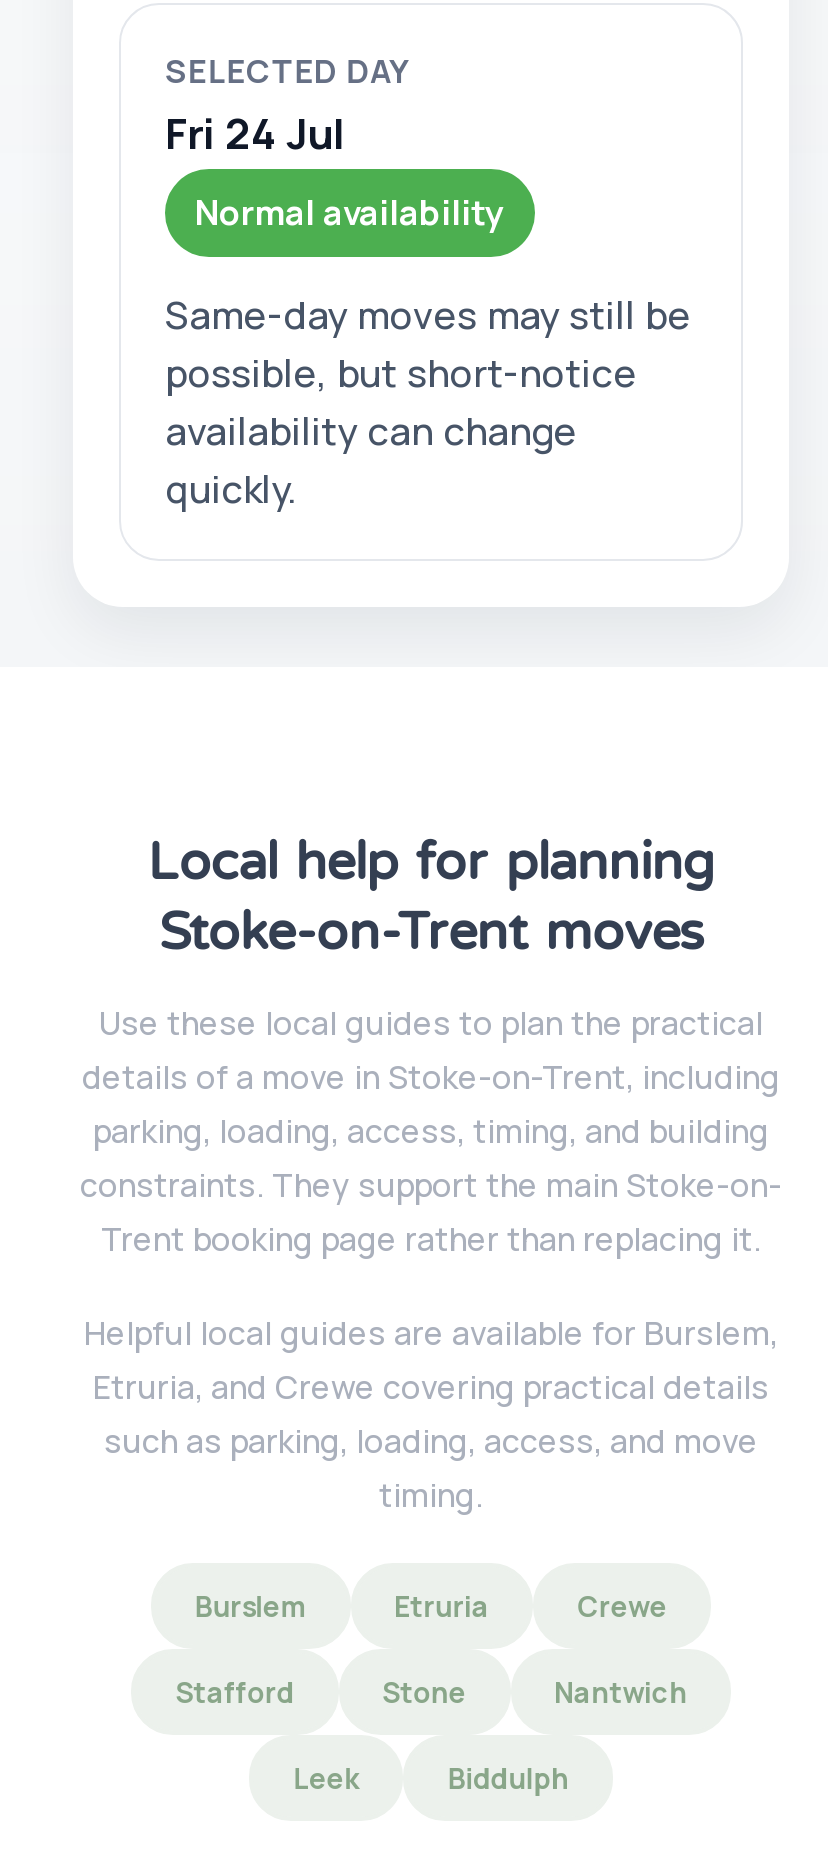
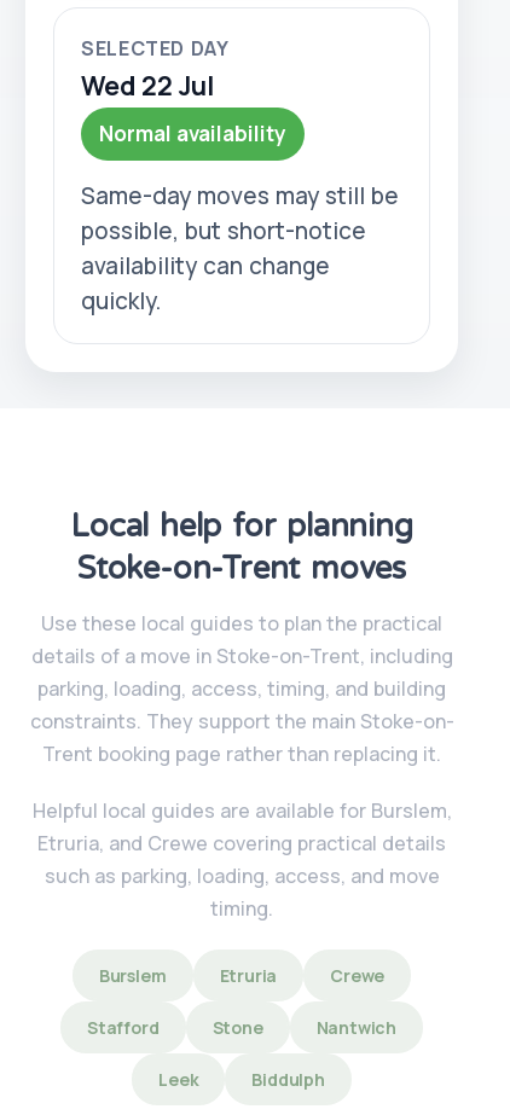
- Fri 24 Jul
+ Wed 22 Jul
